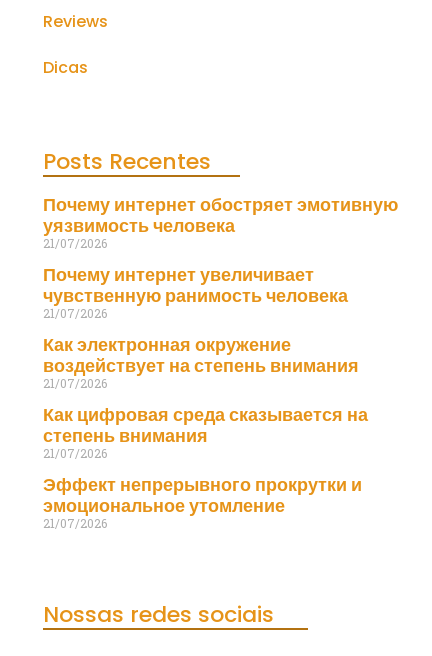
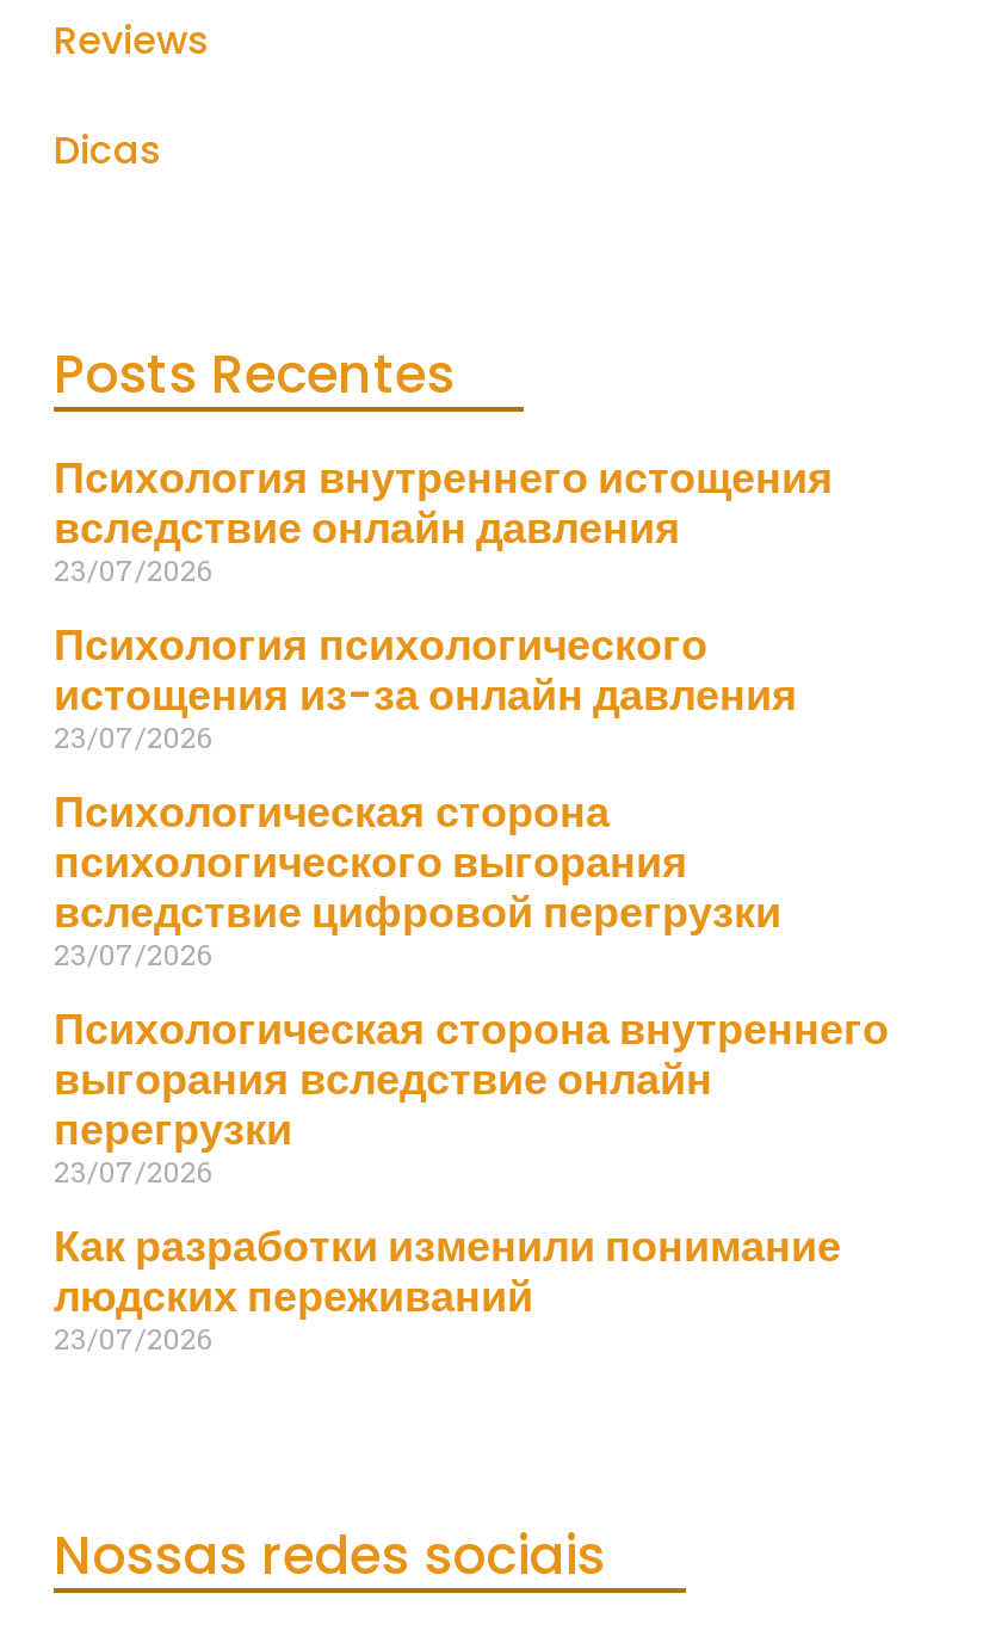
- Почему интернет обостряет эмотивную
- уязвимость человека
- 21/07/2026
- Почему интернет увеличивает
- чувственную ранимость человека
- 21/07/2026
- Как электронная окружение
- воздействует на степень внимания
- 21/07/2026
- Как цифровая среда сказывается на
- степень внимания
- 21/07/2026
- Эффект непрерывного прокрутки и
- эмоциональное утомление
- 21/07/2026
+ Психология внутреннего истощения
+ вследствие онлайн давления
+ 23/07/2026
+ Психология психологического
+ истощения из-за онлайн давления
+ 23/07/2026
+ Психологическая сторона
+ психологического выгорания
+ вследствие цифровой перегрузки
+ 23/07/2026
+ Психологическая сторона внутреннего
+ выгорания вследствие онлайн
+ перегрузки
+ 23/07/2026
+ Как разработки изменили понимание
+ людских переживаний
+ 23/07/2026
